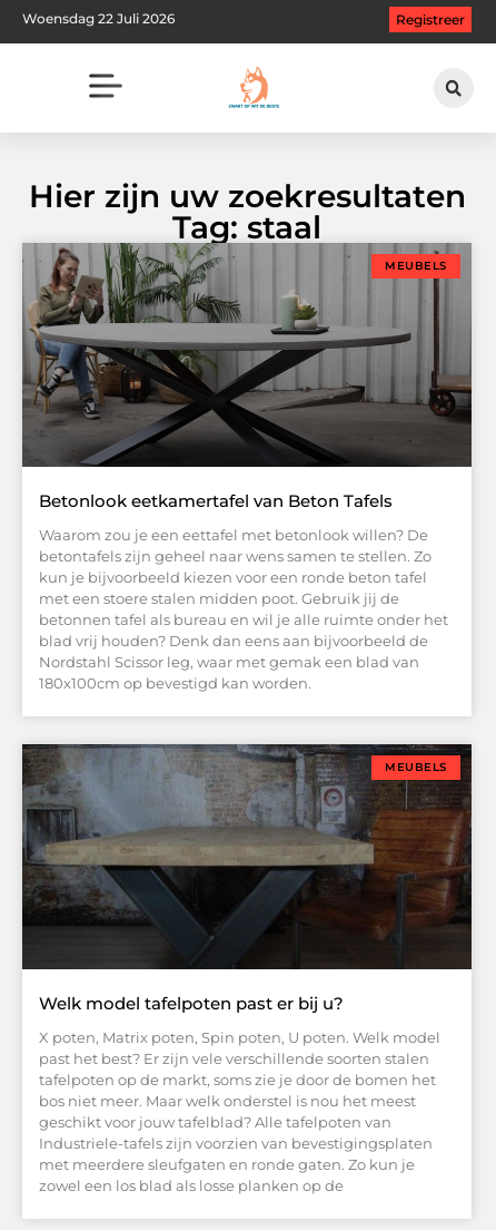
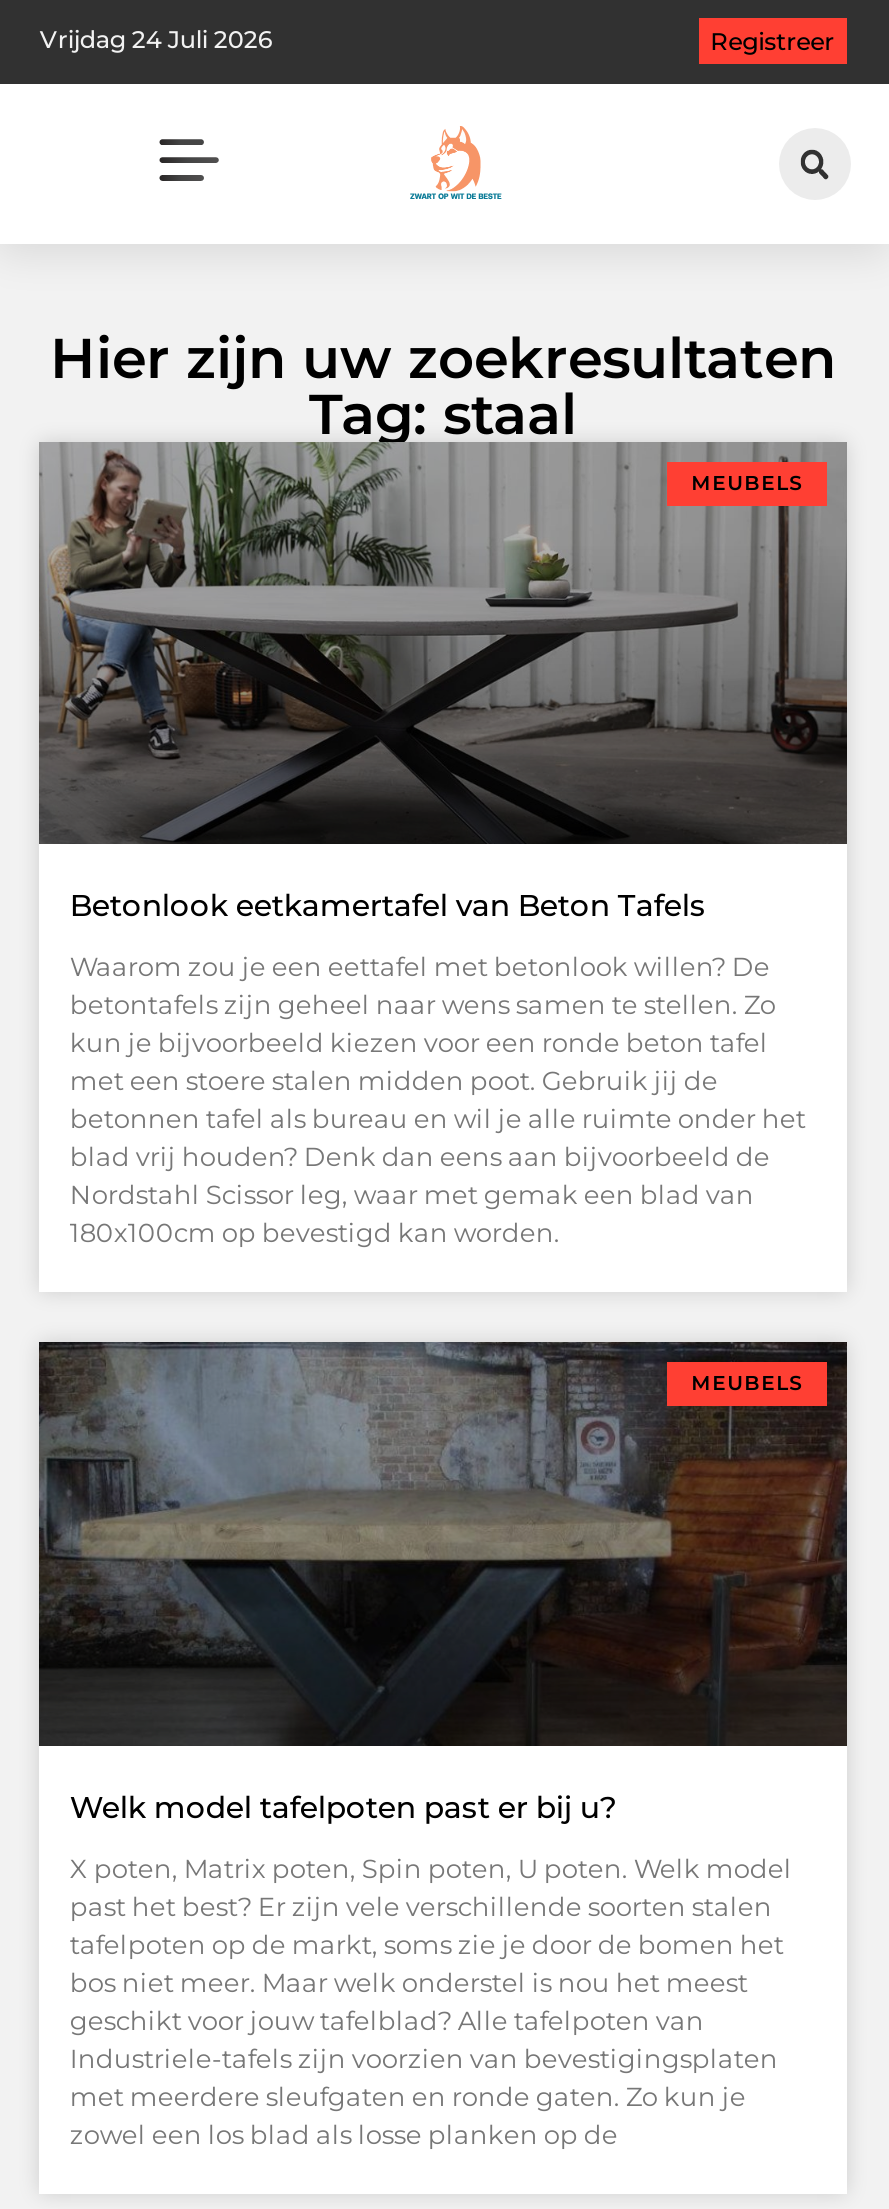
- Woensdag 22 Juli 2026
+ Vrijdag 24 Juli 2026
